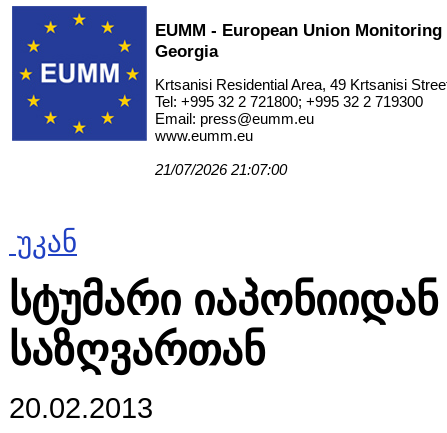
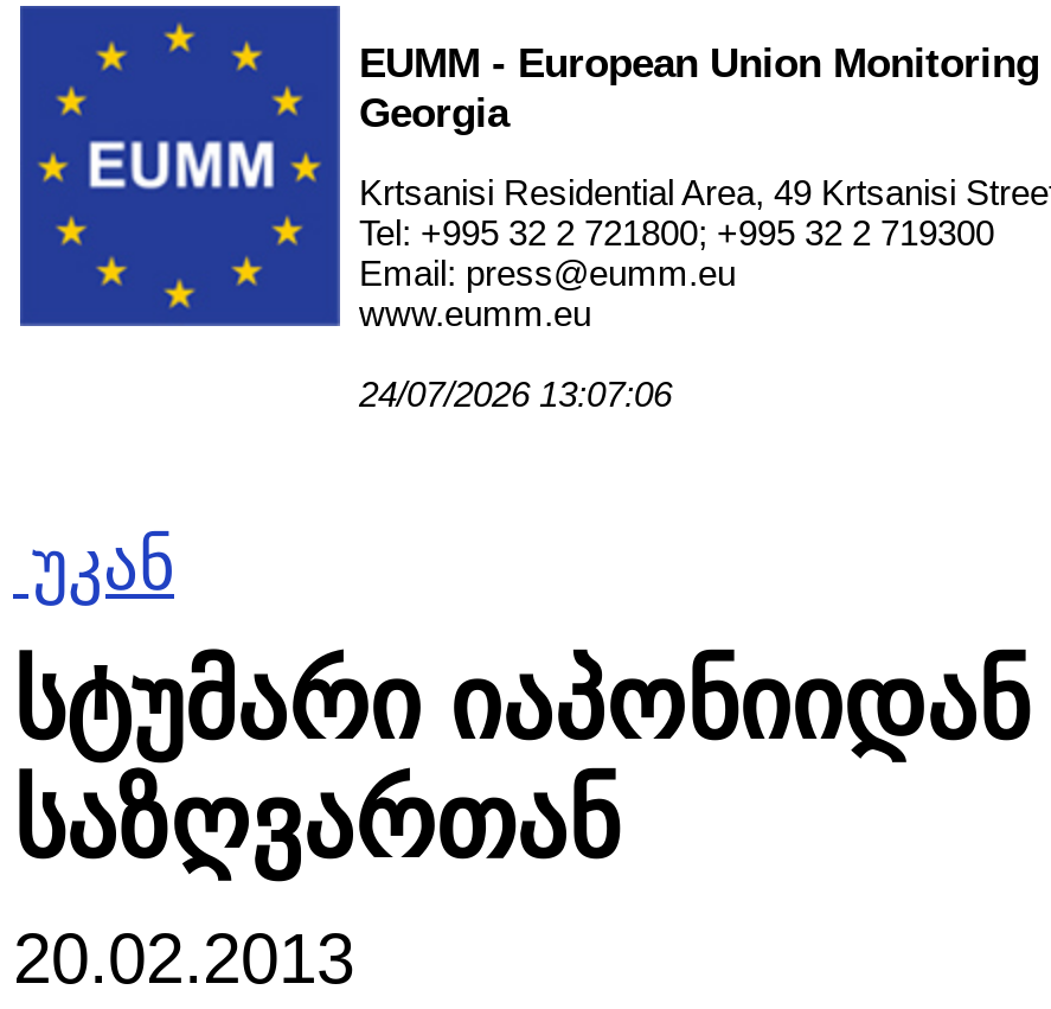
- 21/07/2026 21:07:00
+ 24/07/2026 13:07:06
